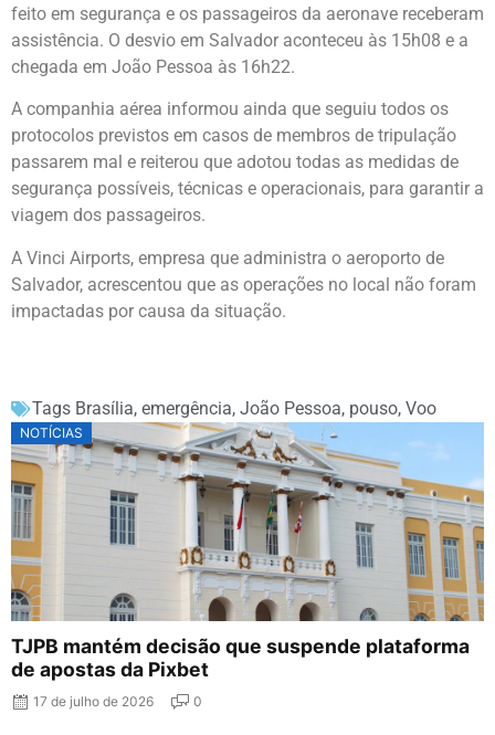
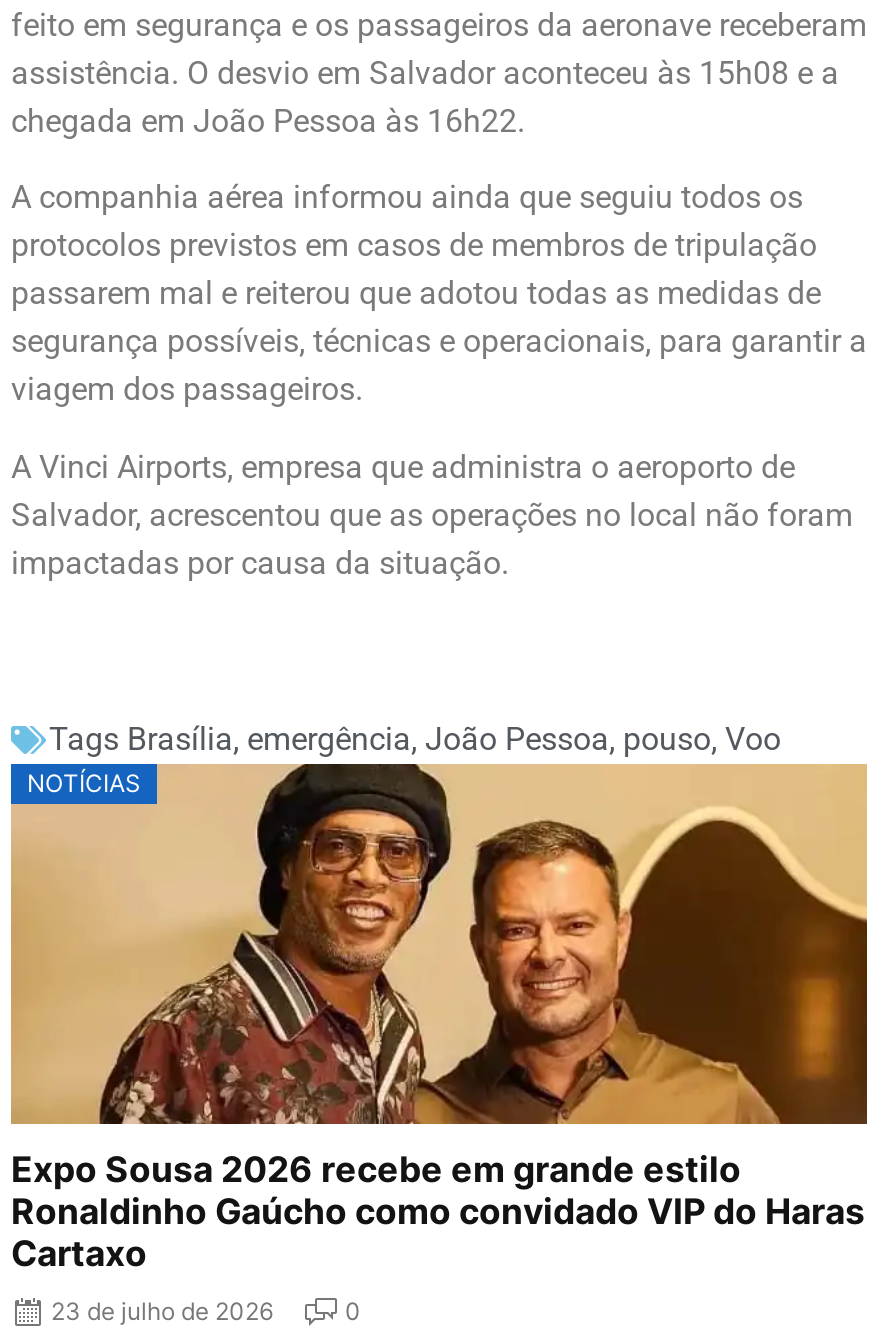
- [image]
- TJPB mantém decisão que suspende plataforma
- de apostas da Pixbet
+ [image]
+ Expo Sousa 2026 recebe em grande estilo
+ Ronaldinho Gaúcho como convidado VIP do Haras
+ Cartaxo

- 17 de julho de 2026
+ 23 de julho de 2026
